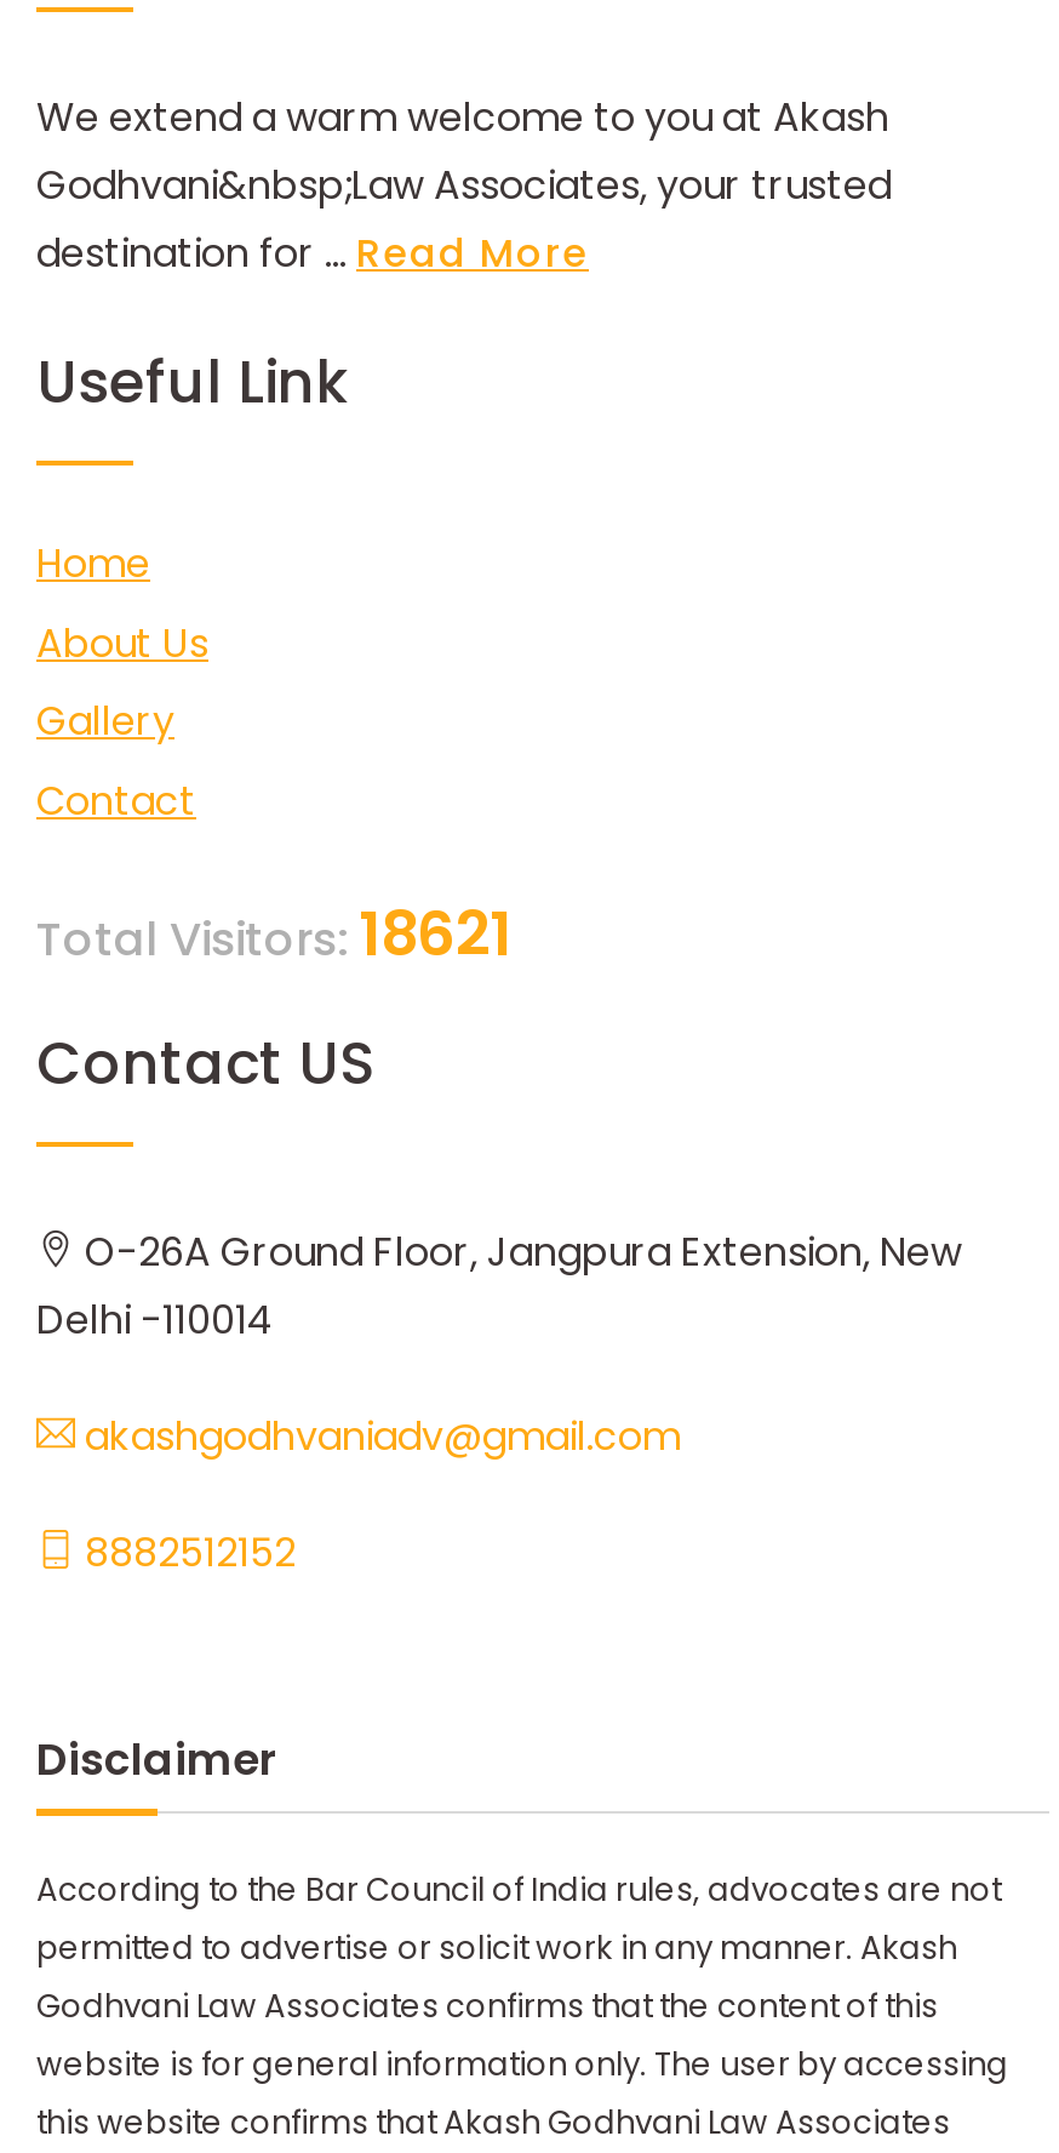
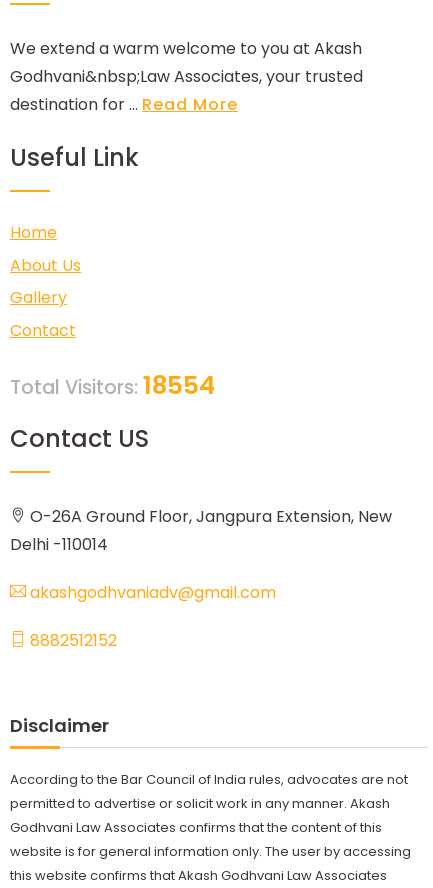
- Total Visitors: 18621
+ Total Visitors: 18554
